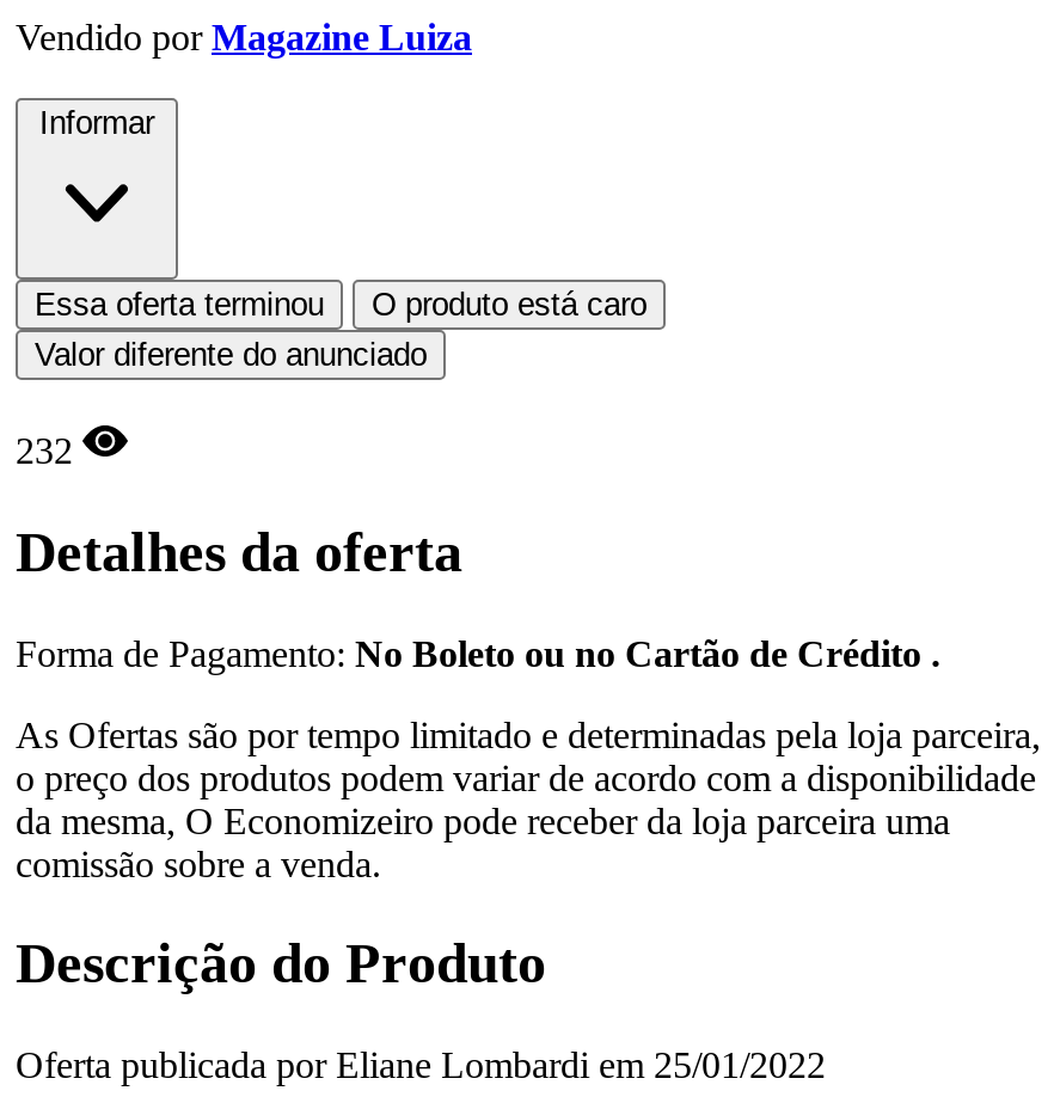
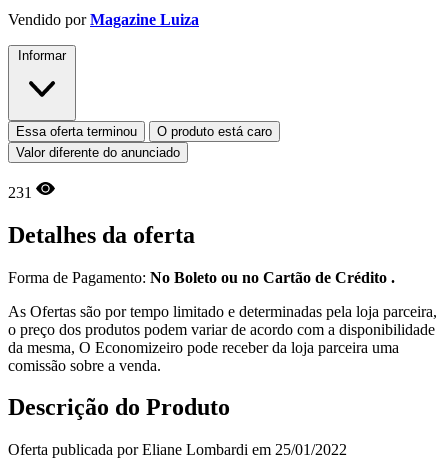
- 232
+ 231
